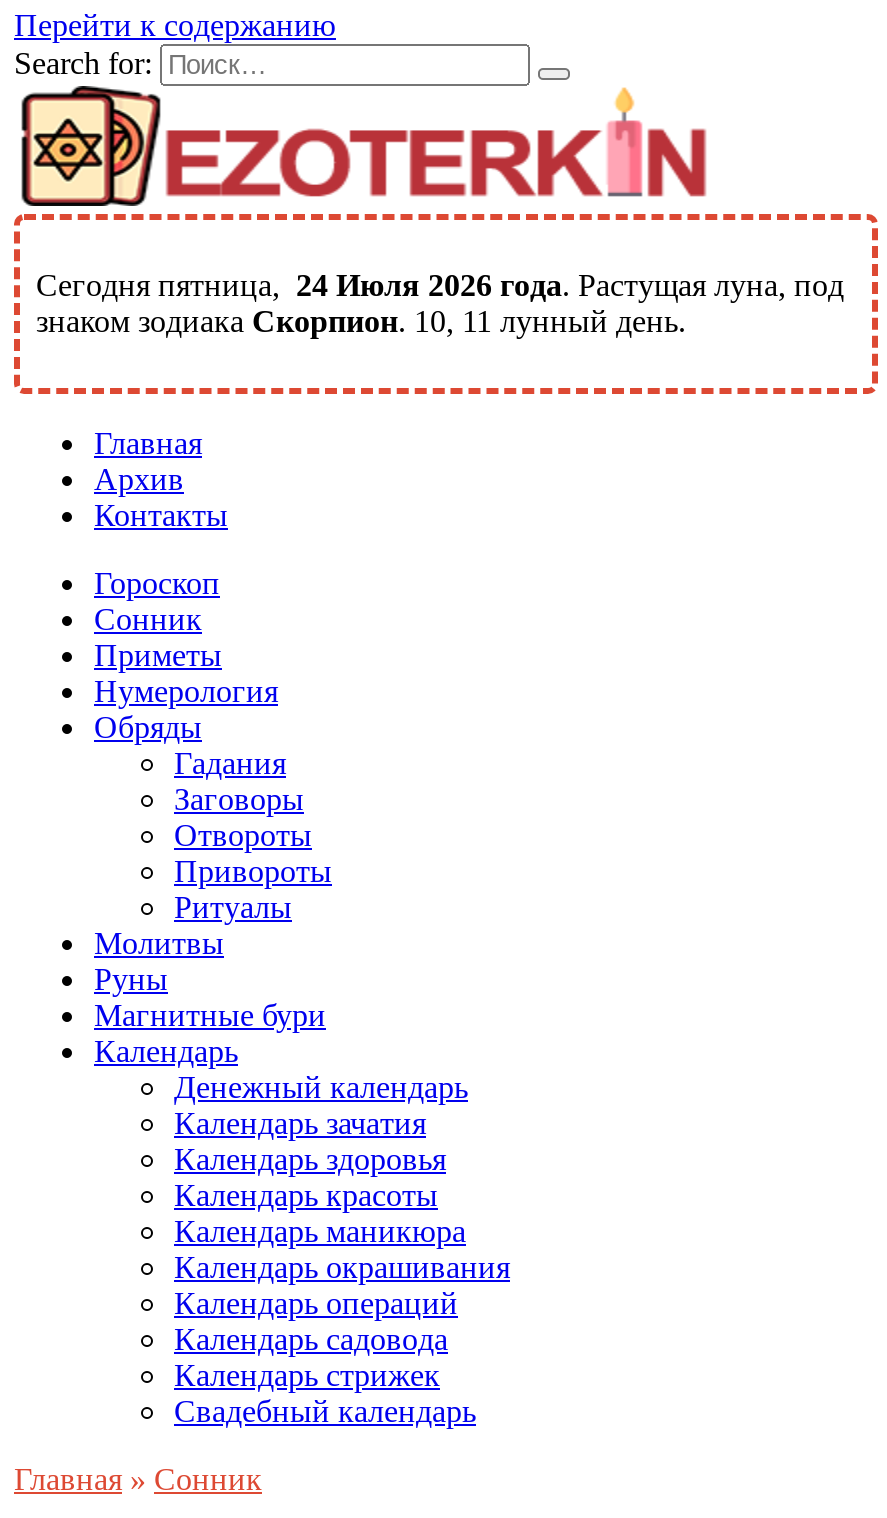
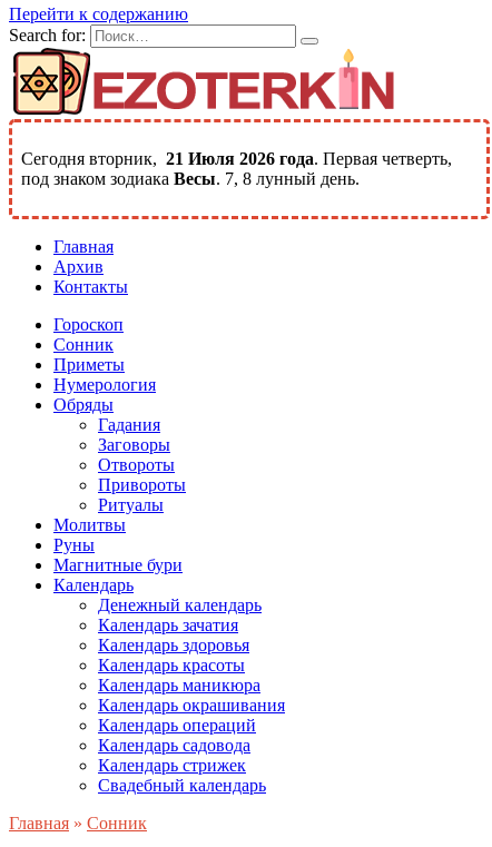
- Сегодня пятница, 24 Июля 2026 года. Растущая луна, под
- знаком зодиака Скорпион. 10, 11 лунный день.
+ Сегодня вторник, 21 Июля 2026 года. Первая четверть,
+ под знаком зодиака Весы. 7, 8 лунный день.
